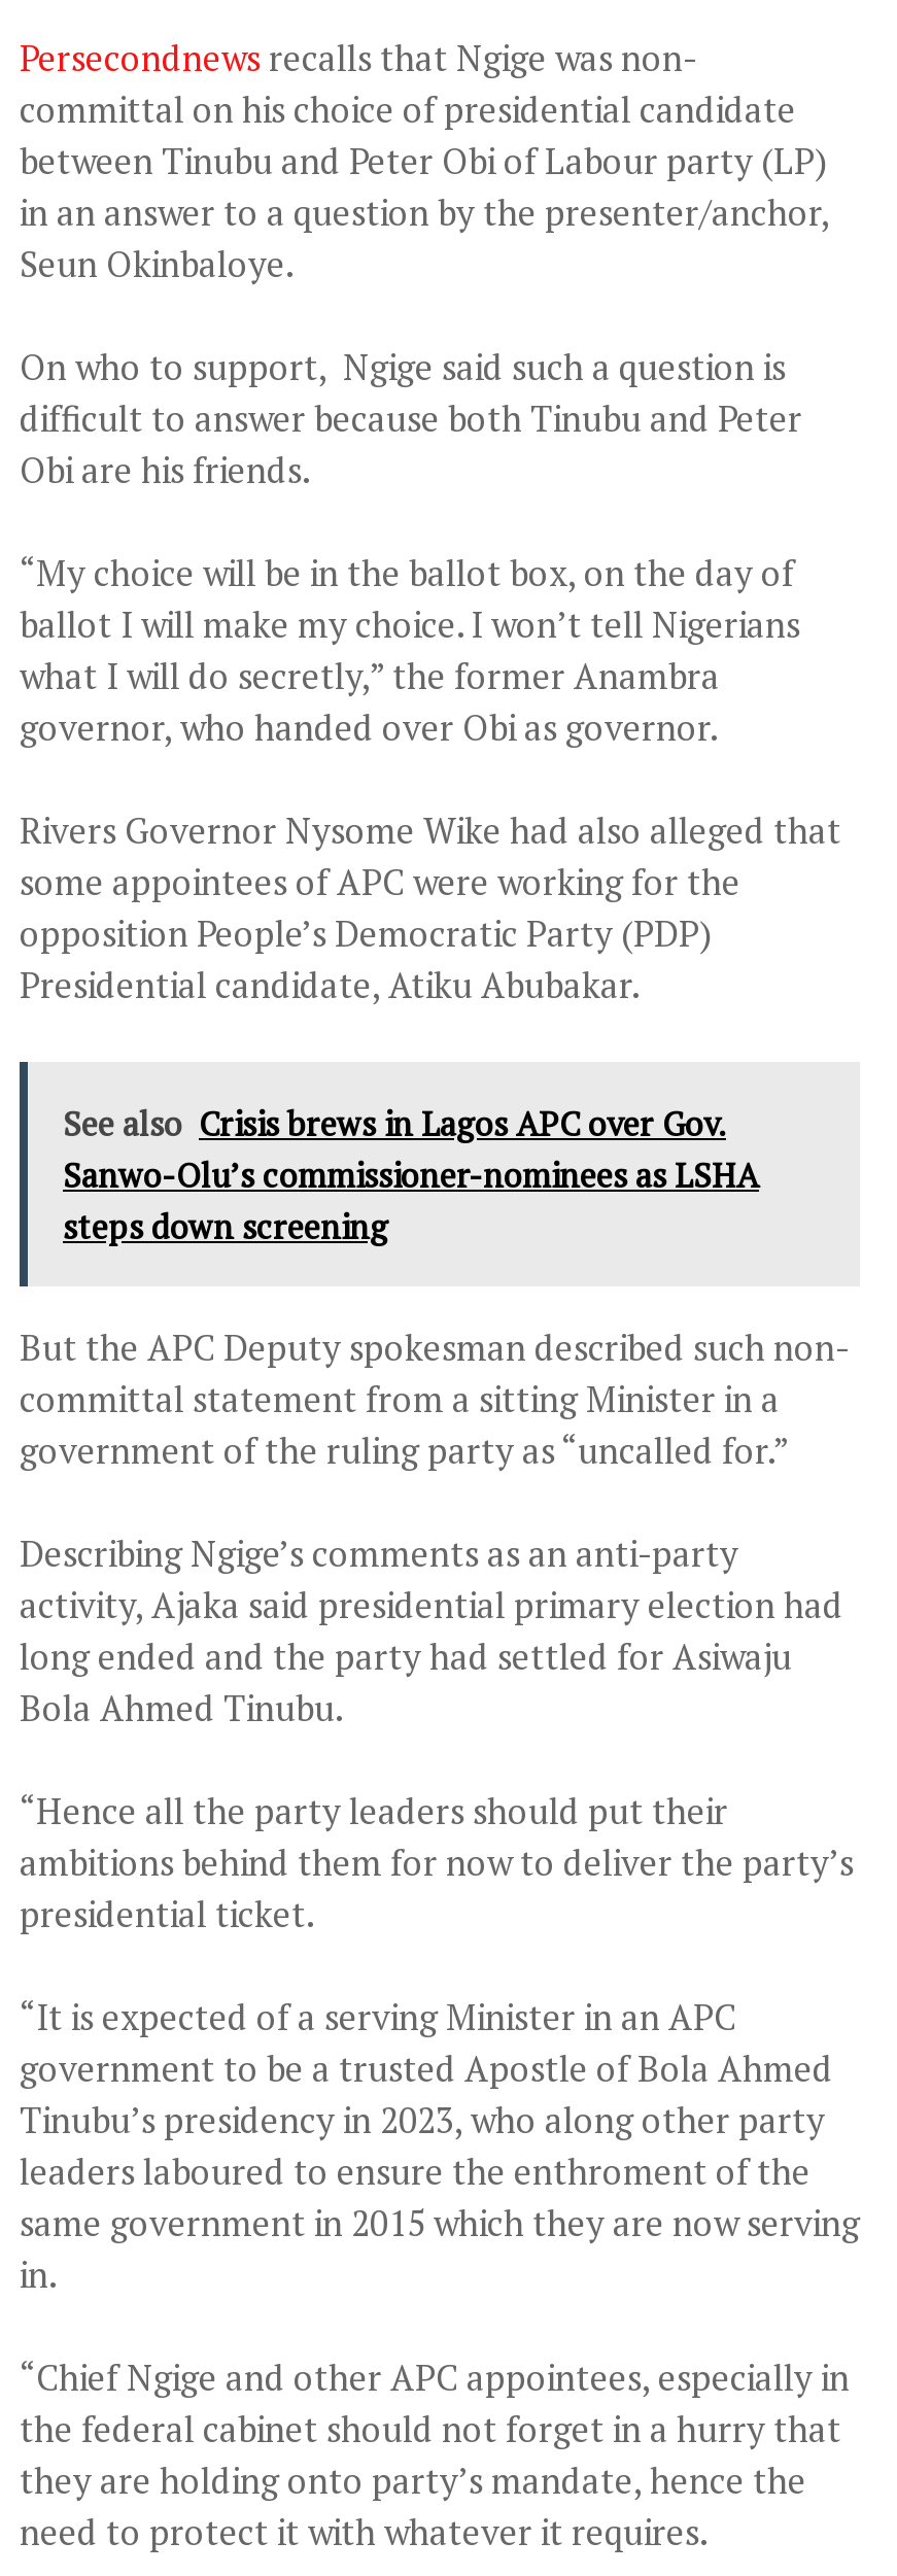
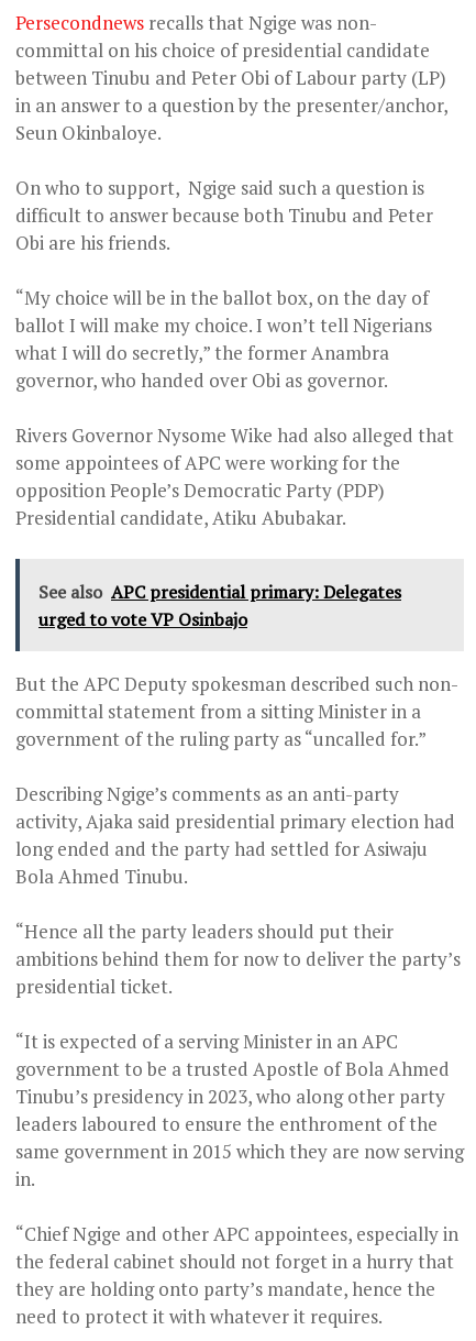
- See also Crisis brews in Lagos APC over Gov.
- Sanwo-Olu’s commissioner-nominees as LSHA
- steps down screening
+ See also APC presidential primary: Delegates
+ urged to vote VP Osinbajo
